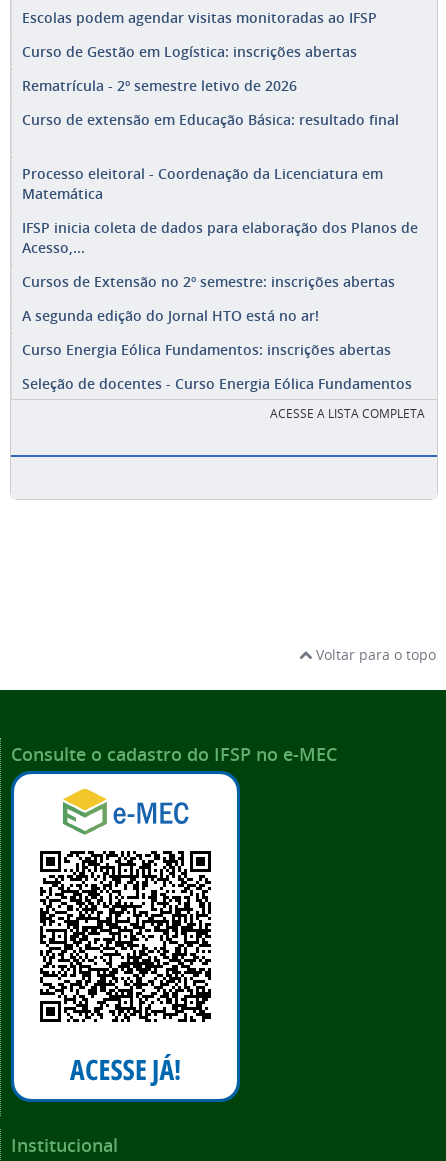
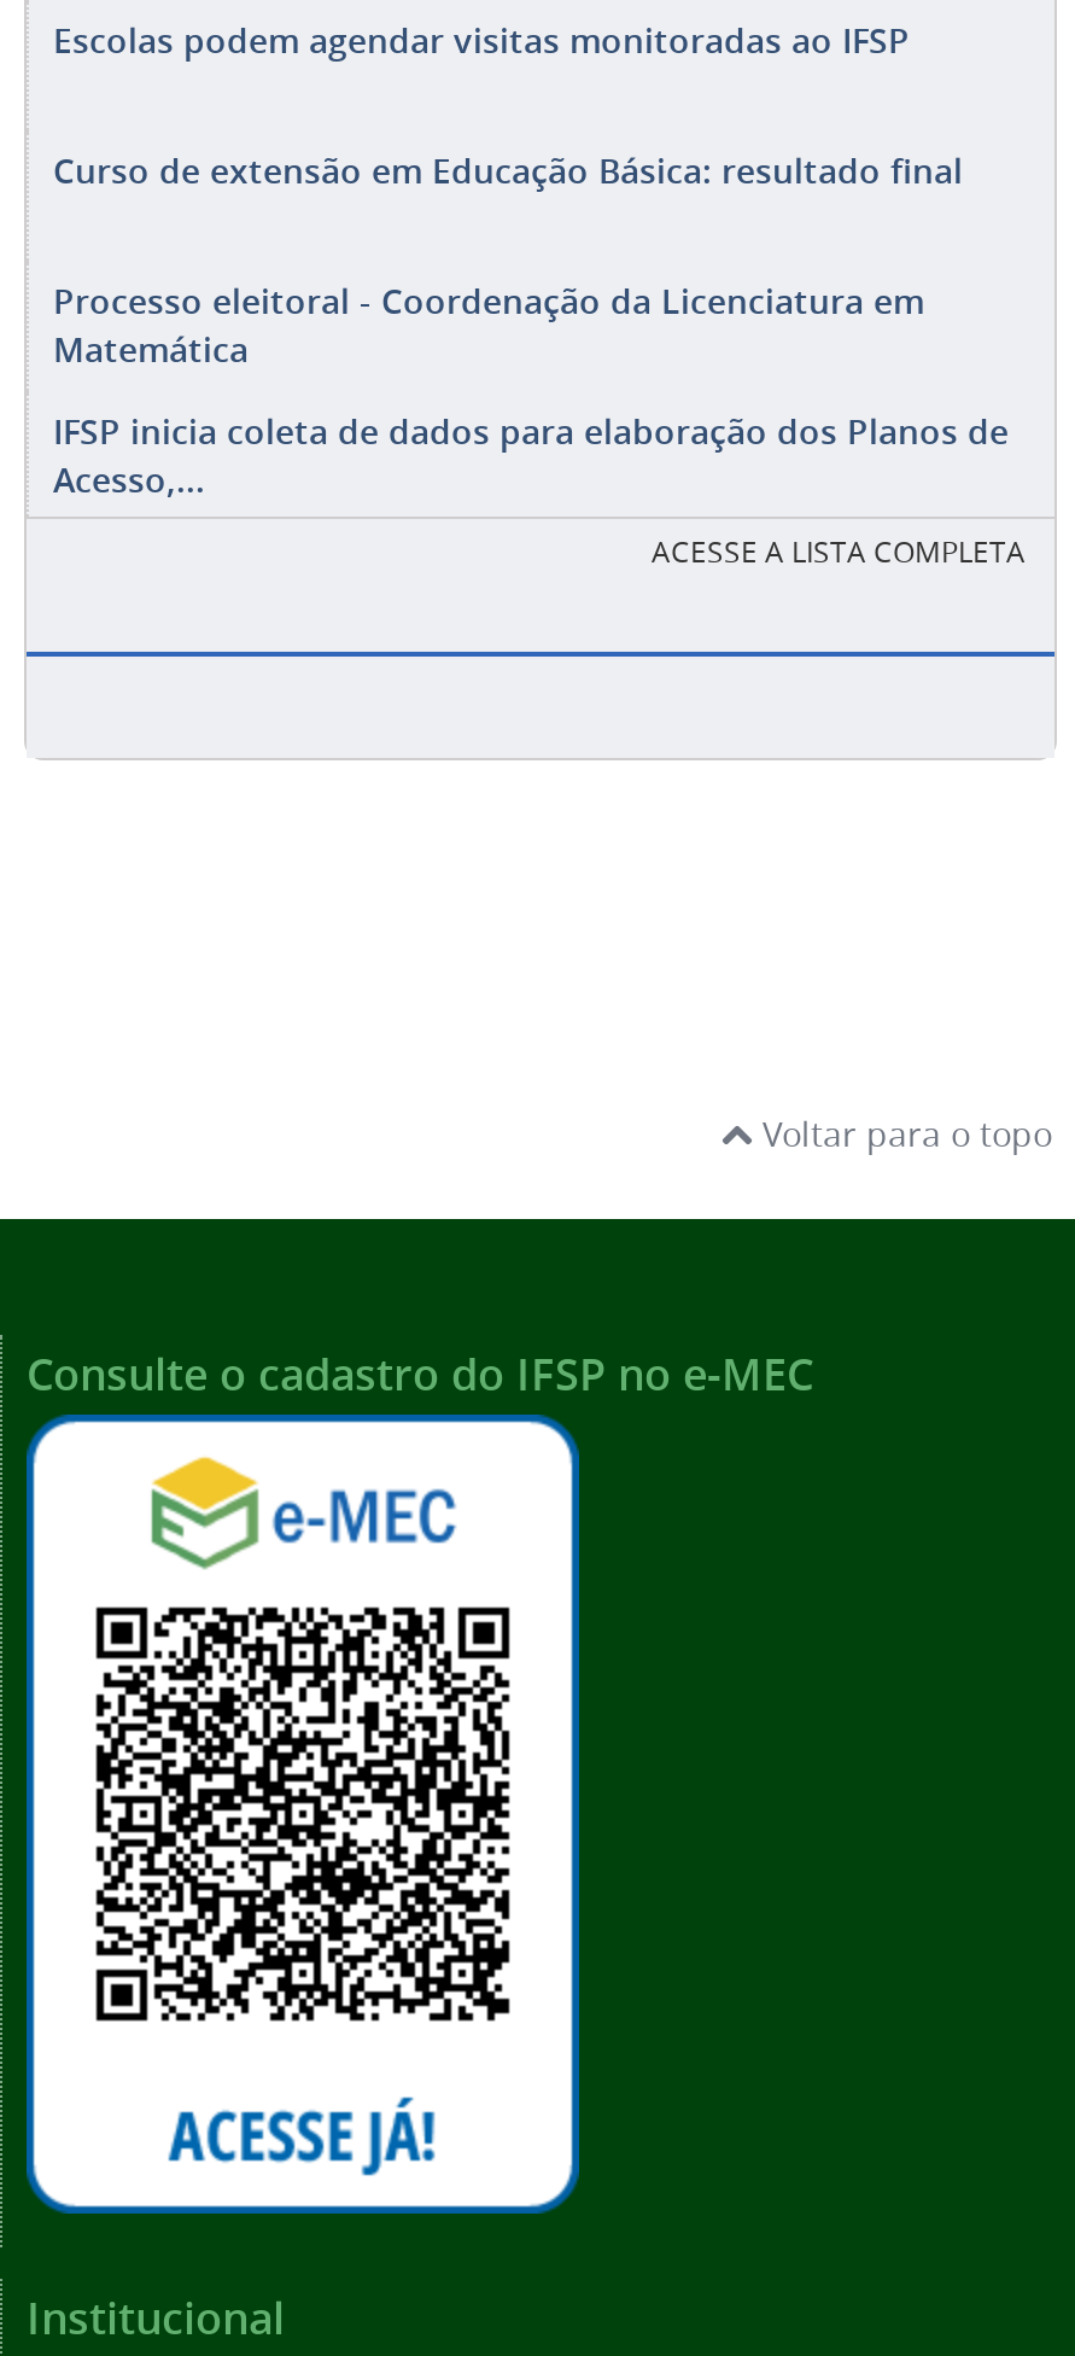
- Curso de Gestão em Logística: inscrições abertas
- Rematrícula - 2º semestre letivo de 2026

- Cursos de Extensão no 2º semestre: inscrições abertas
- A segunda edição do Jornal HTO está no ar!
- Curso Energia Eólica Fundamentos: inscrições abertas
- Seleção de docentes - Curso Energia Eólica Fundamentos
